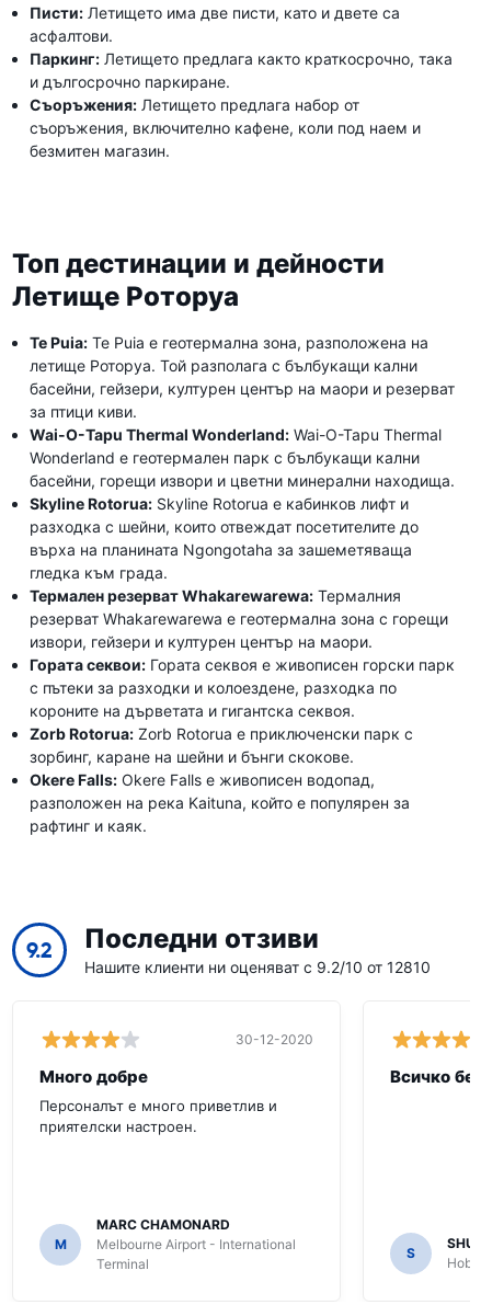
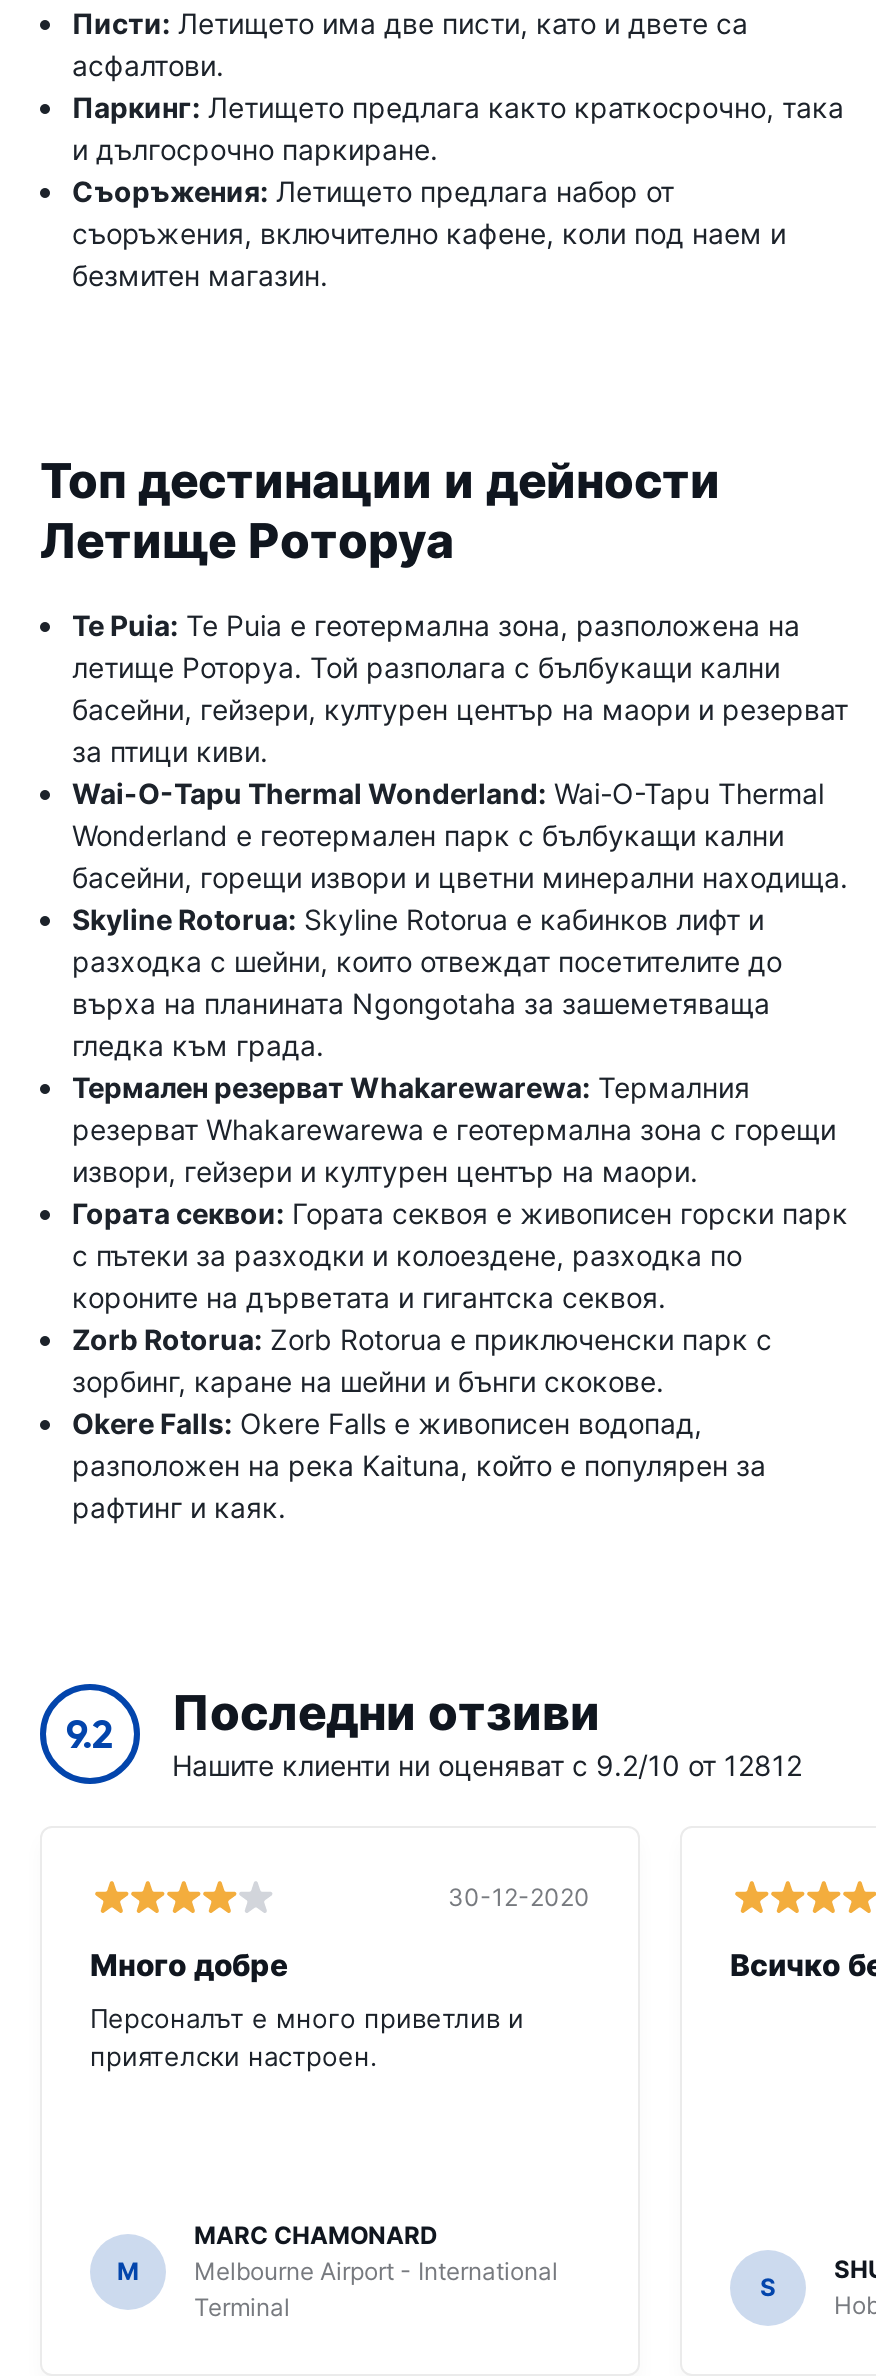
- Нашите клиенти ни оценяват с 9.2/10 от 12810
+ Нашите клиенти ни оценяват с 9.2/10 от 12812
